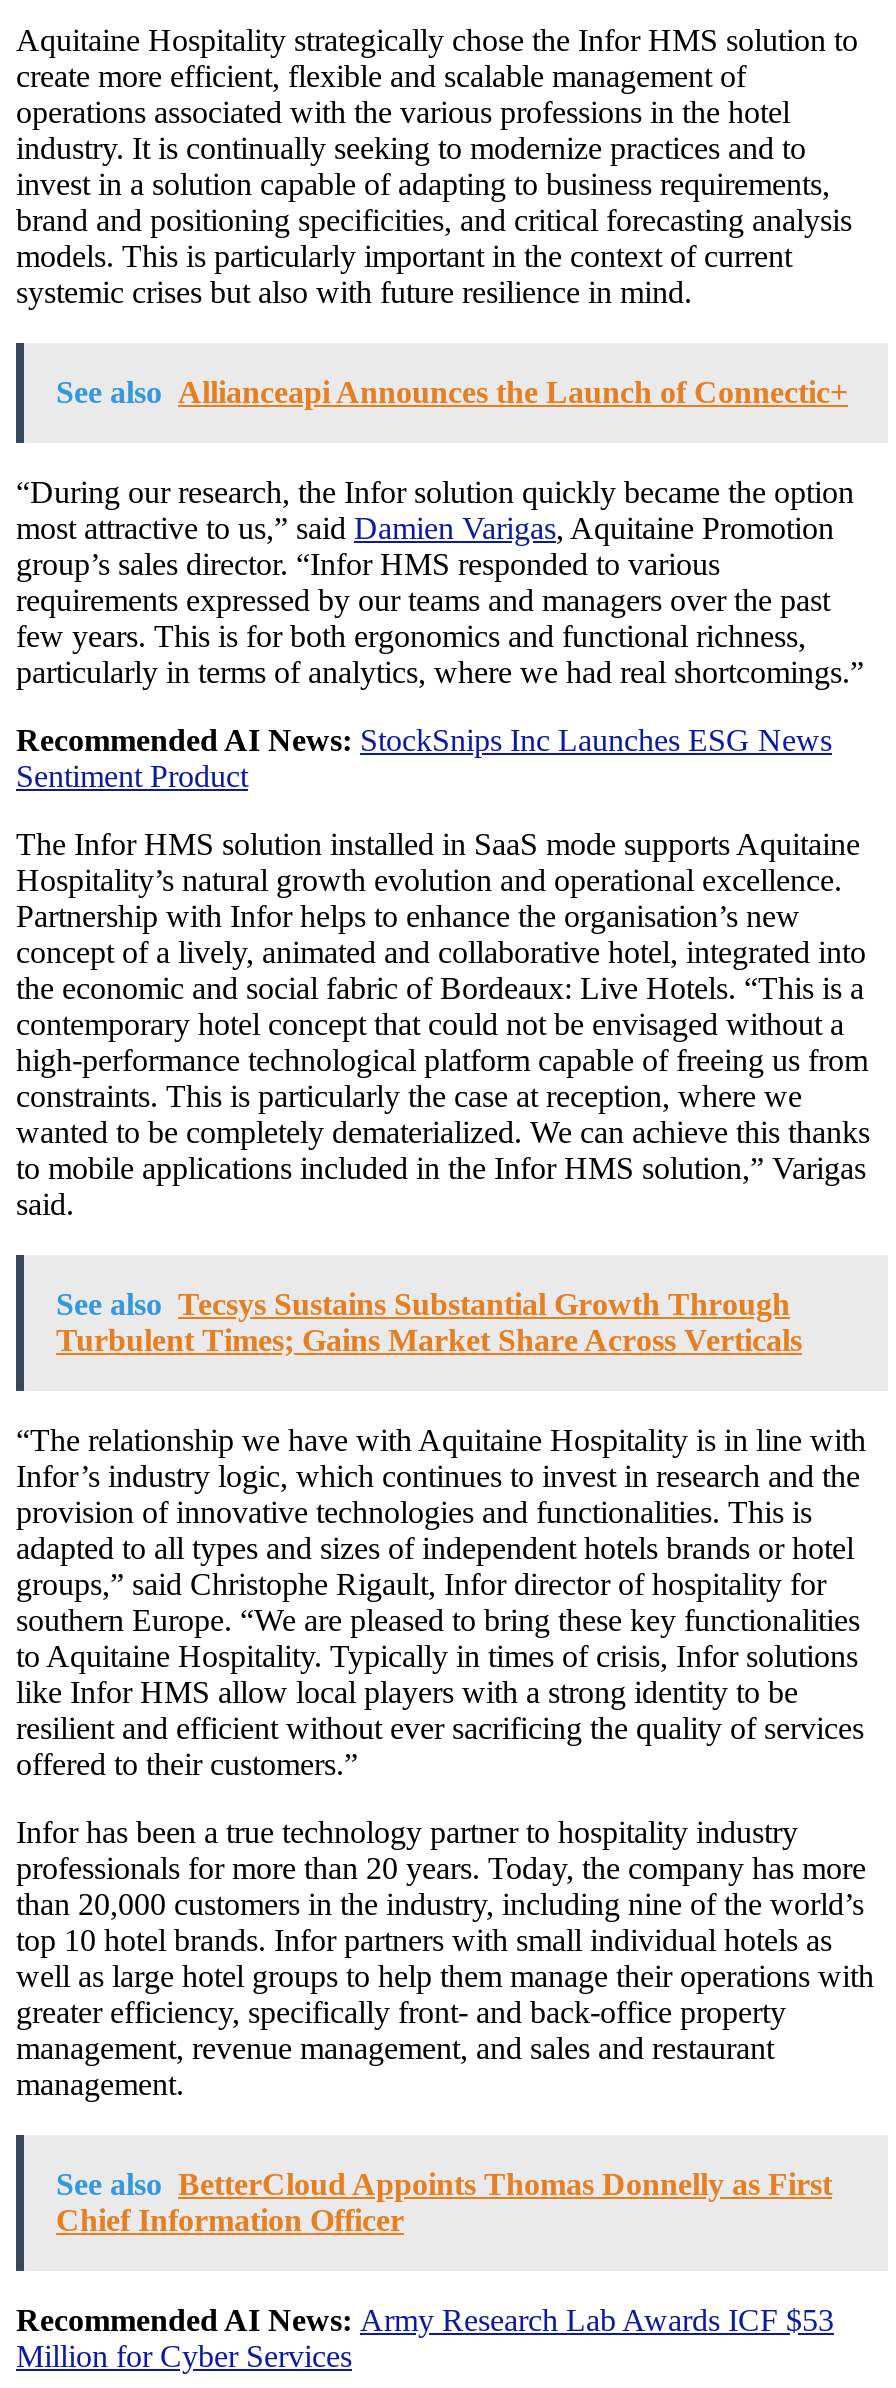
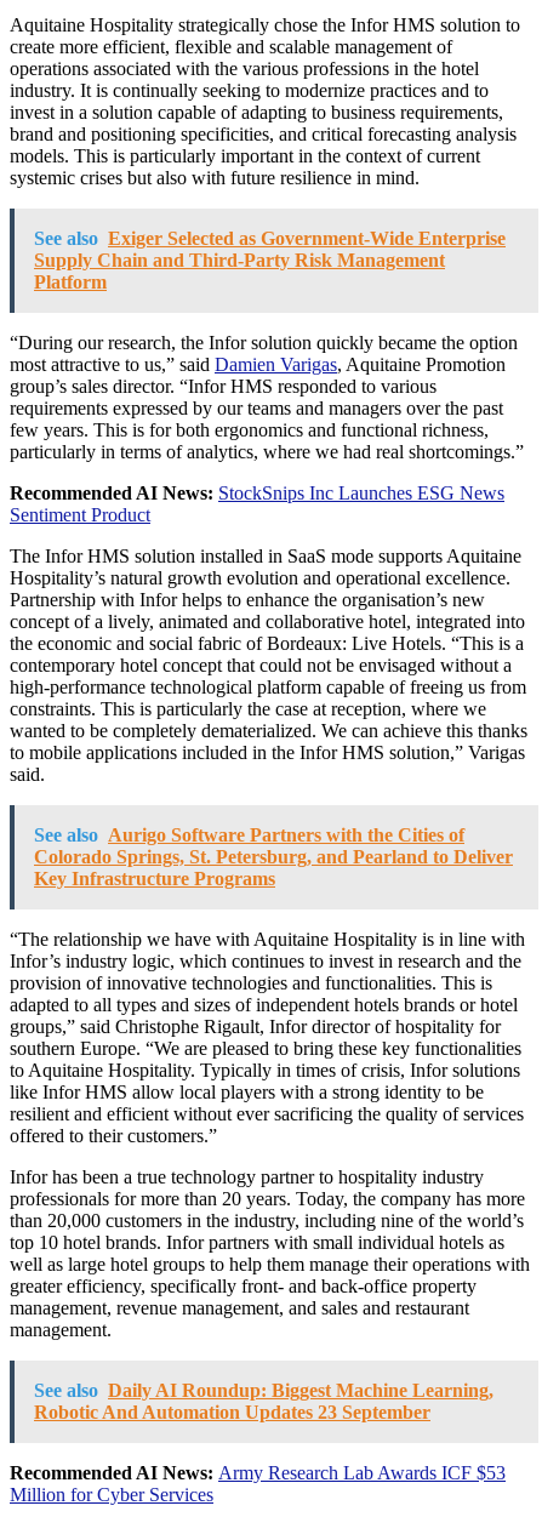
- See also Allianceapi Announces the Launch of Connectic+
+ See also Exiger Selected as Government-Wide Enterprise
+ Supply Chain and Third-Party Risk Management
+ Platform

- See also Tecsys Sustains Substantial Growth Through
- Turbulent Times; Gains Market Share Across Verticals
+ See also Aurigo Software Partners with the Cities of
+ Colorado Springs, St. Petersburg, and Pearland to Deliver
+ Key Infrastructure Programs

- See also BetterCloud Appoints Thomas Donnelly as First
- Chief Information Officer
+ See also Daily AI Roundup: Biggest Machine Learning,
+ Robotic And Automation Updates 23 September
